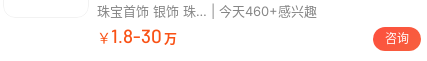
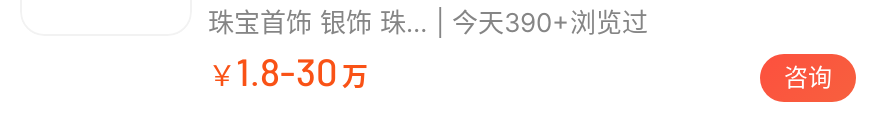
- 今天460+感兴趣
+ 今天390+浏览过
